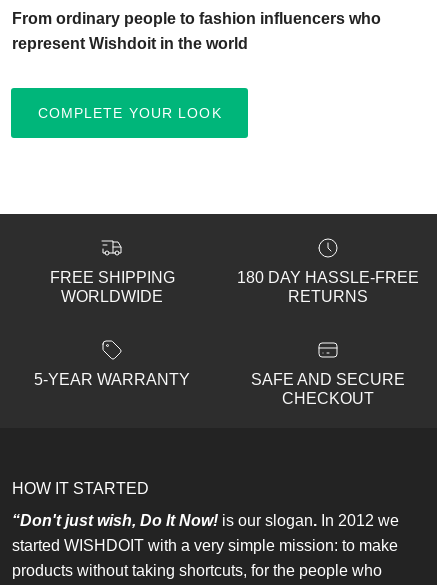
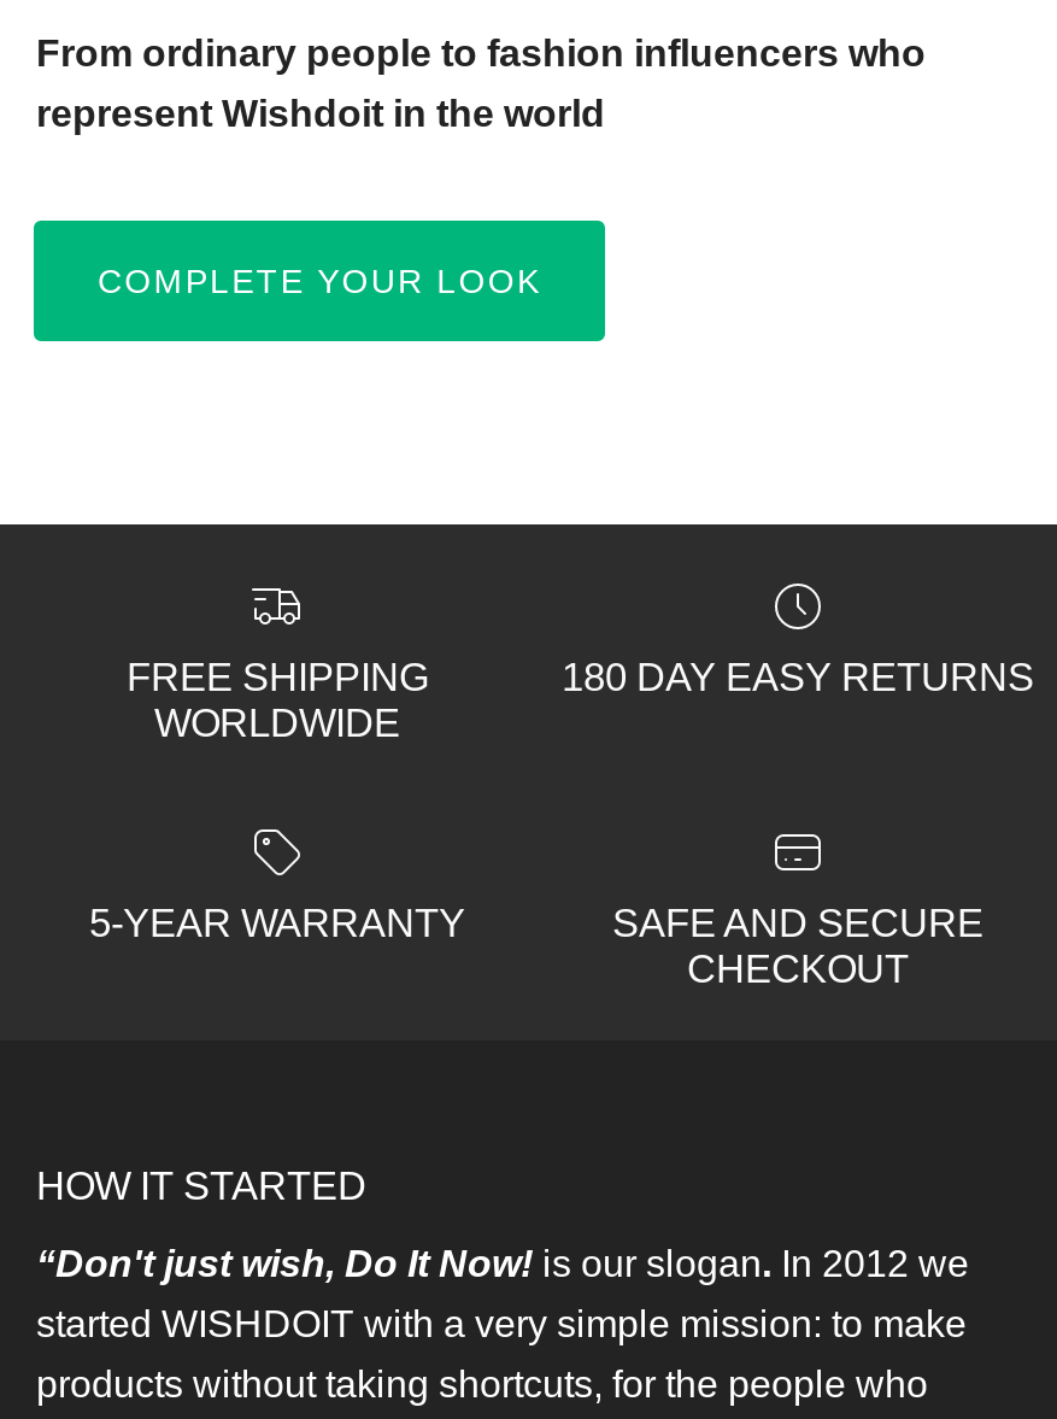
- 180 DAY HASSLE-FREE
- RETURNS
+ 180 DAY EASY RETURNS
